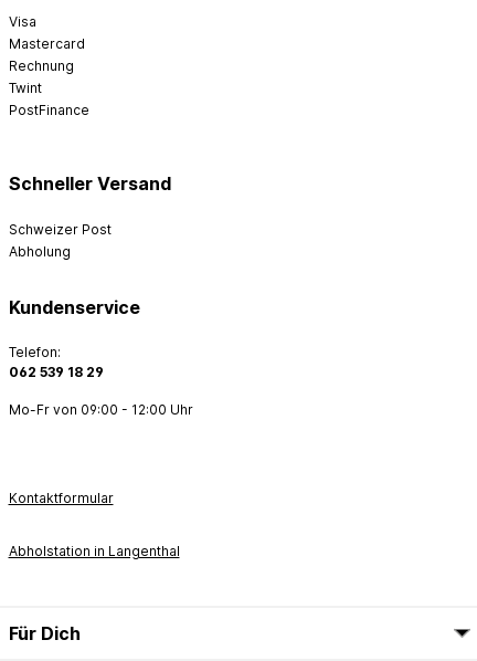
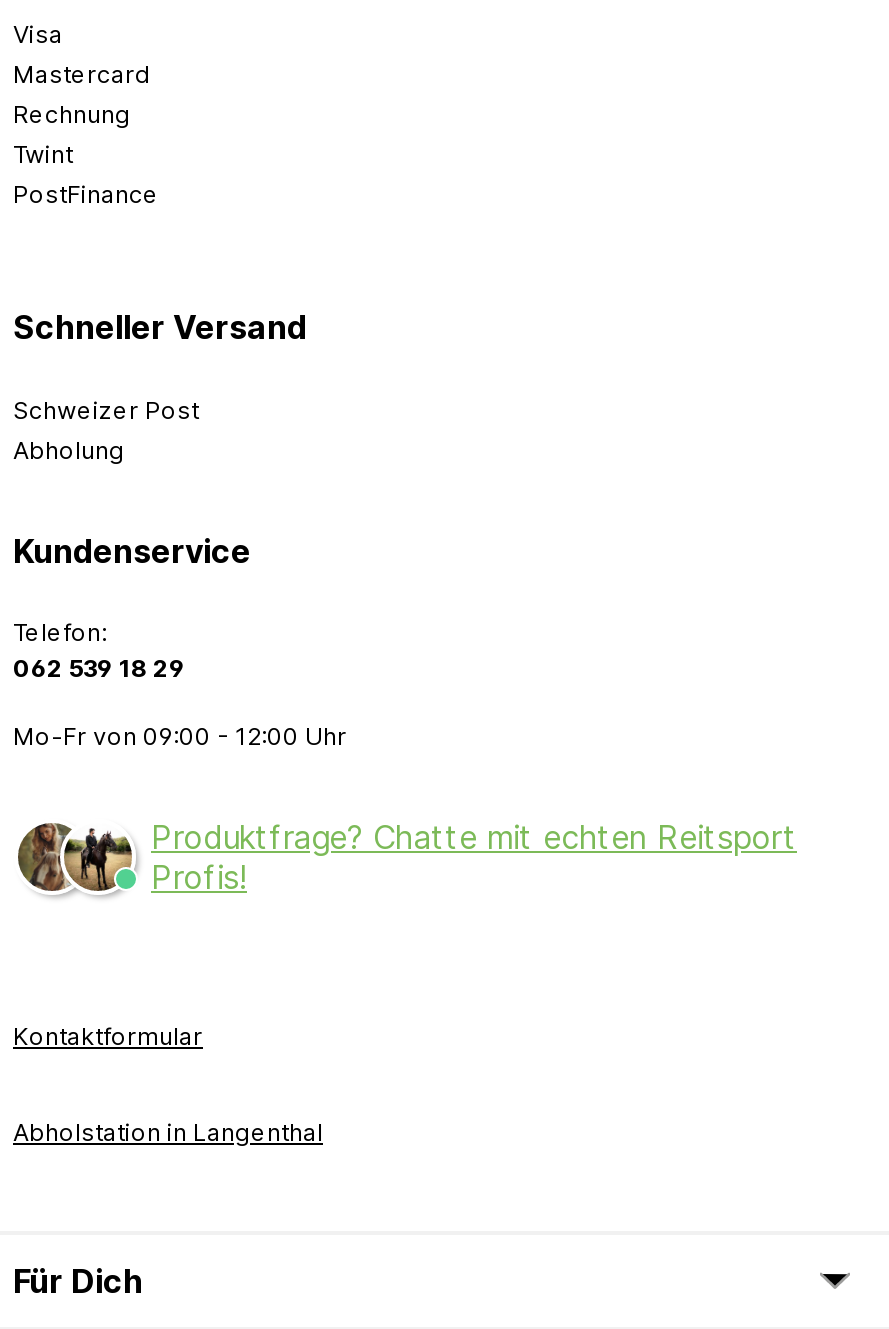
+ [image]
+ Produktfrage? Chatte mit echten Reitsport
+ Profis!
